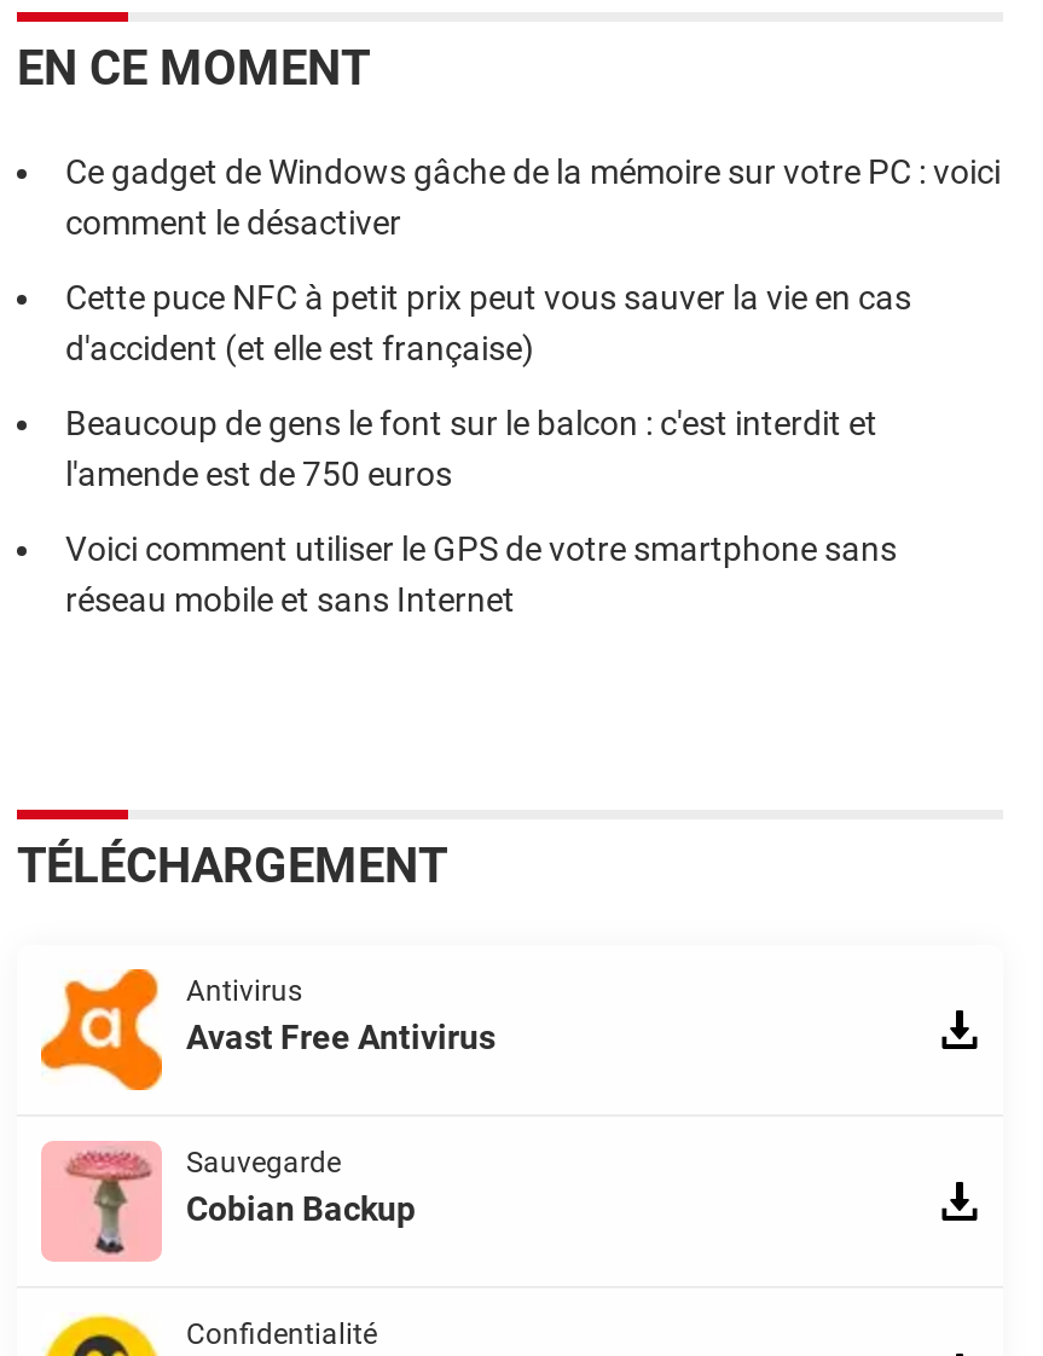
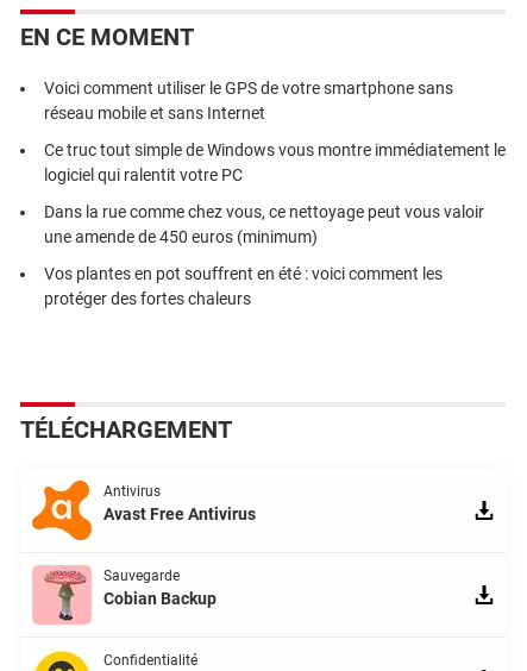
- Ce gadget de Windows gâche de la mémoire sur votre PC : voici
- comment le désactiver
- Cette puce NFC à petit prix peut vous sauver la vie en cas
- d'accident (et elle est française)
- Beaucoup de gens le font sur le balcon : c'est interdit et
- l'amende est de 750 euros

moved up: Voici comment utiliser le GPS de votre smartphone sans | réseau mobile et sans Internet

+ Ce truc tout simple de Windows vous montre immédiatement le
+ logiciel qui ralentit votre PC
+ Dans la rue comme chez vous, ce nettoyage peut vous valoir
+ une amende de 450 euros (minimum)
+ Vos plantes en pot souffrent en été : voici comment les
+ protéger des fortes chaleurs
